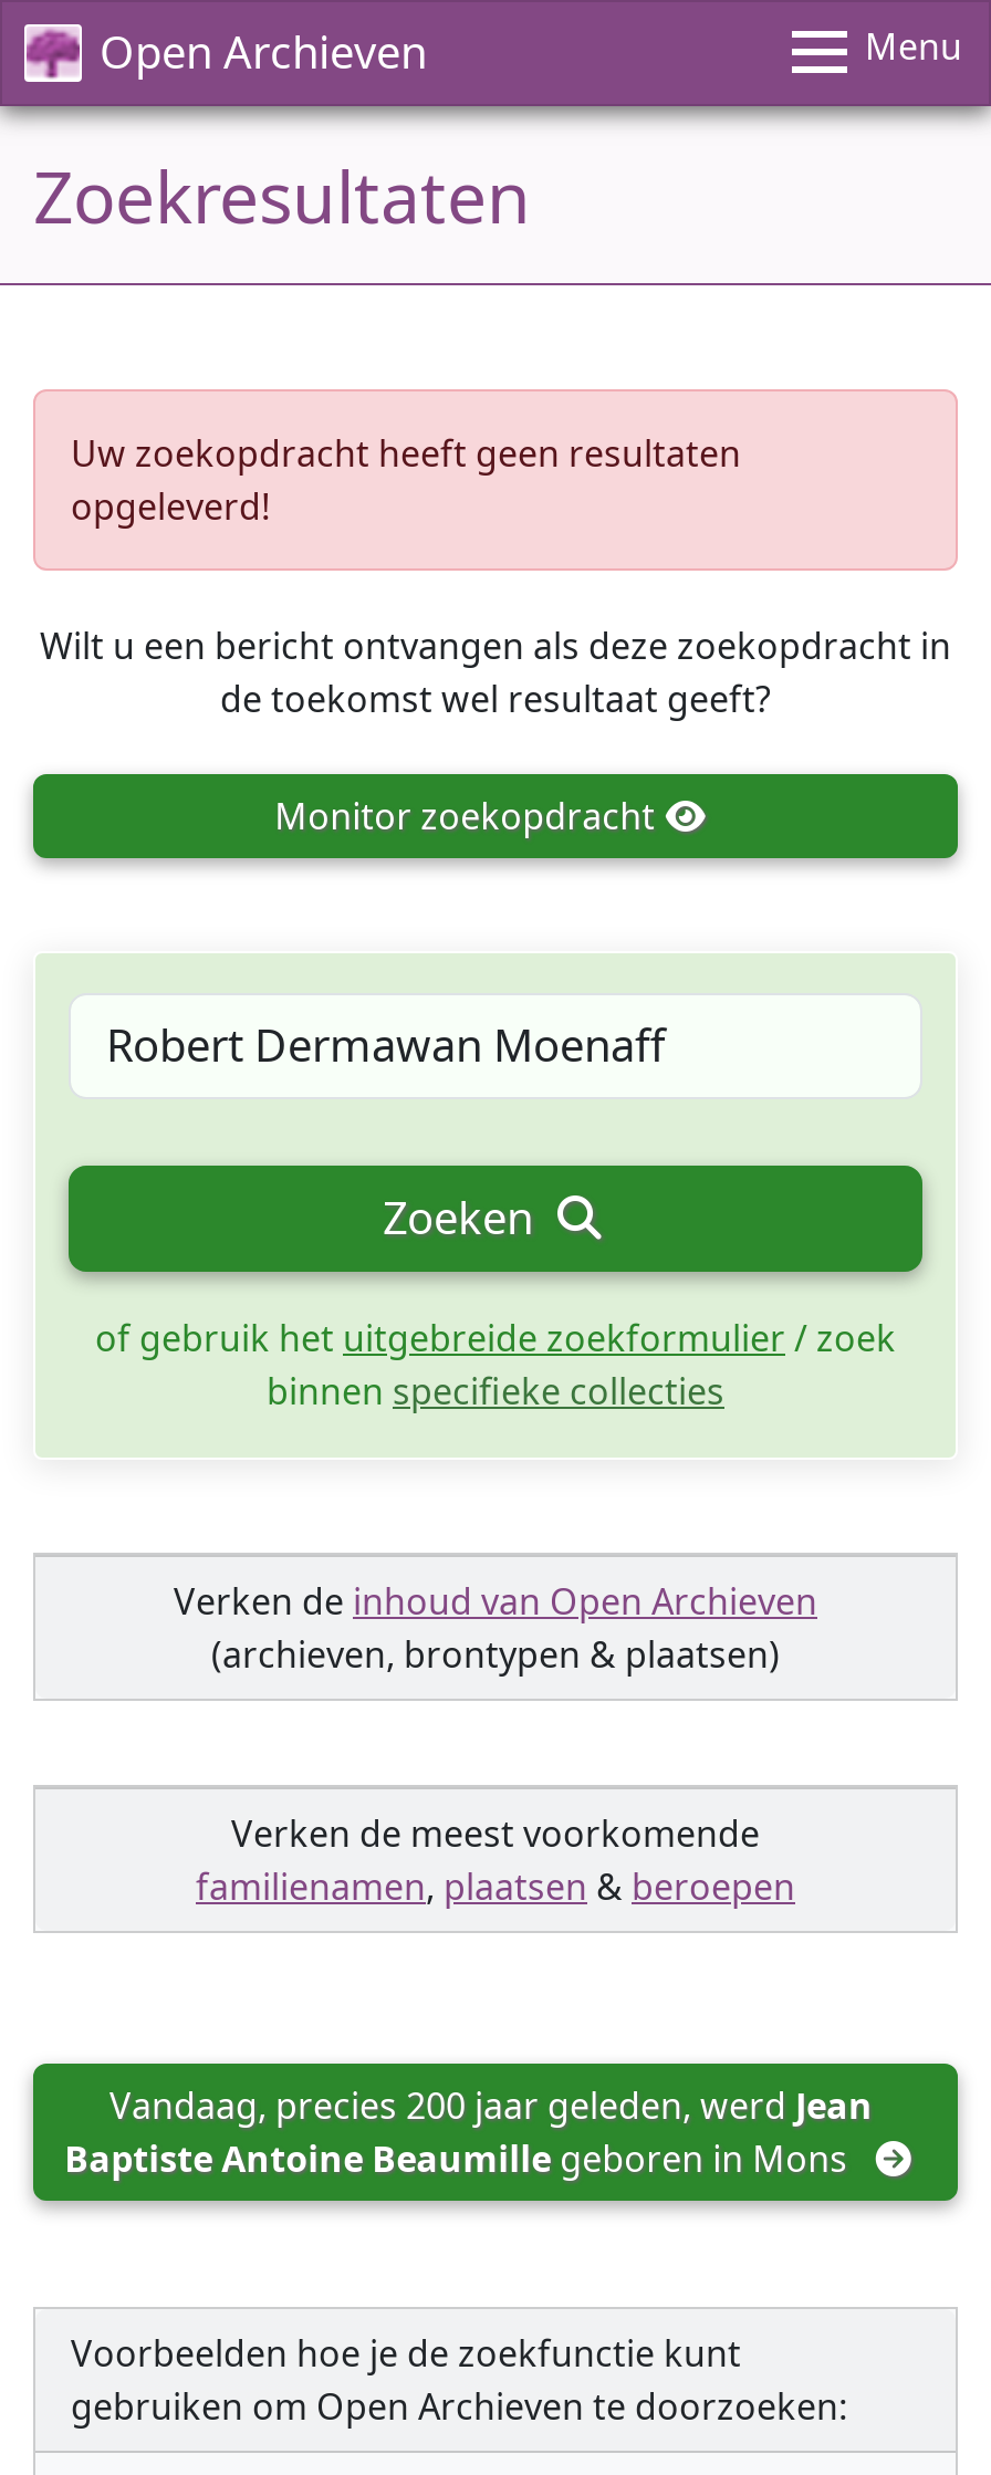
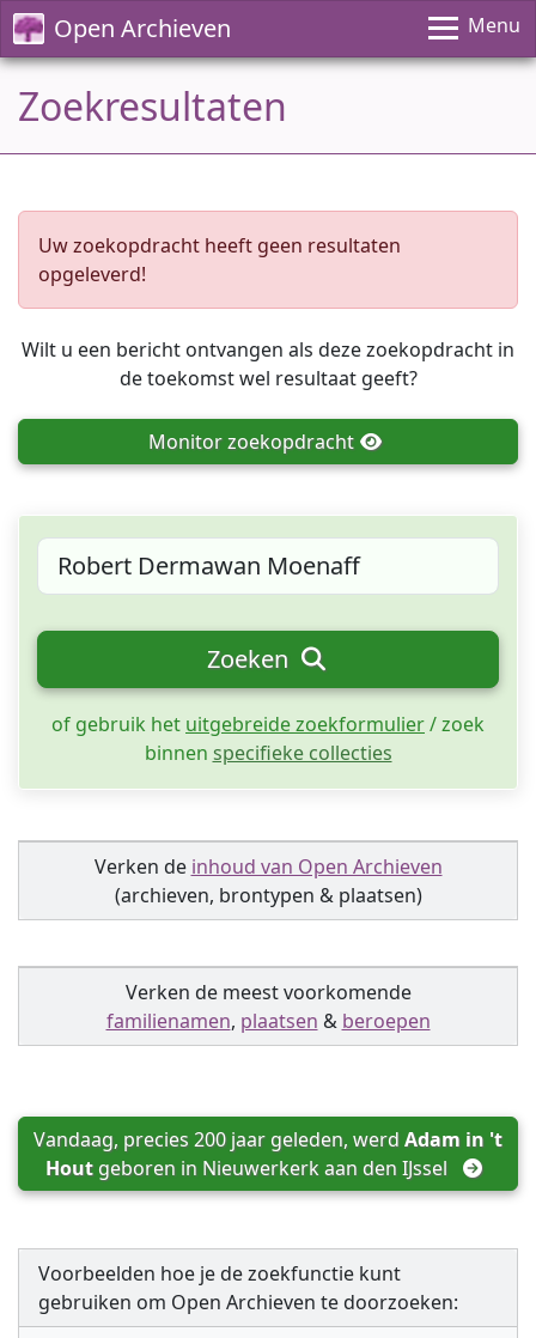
- Vandaag, precies 200 jaar geleden, werd Jean
- Baptiste Antoine Beaumille geboren in Mons
+ Vandaag, precies 200 jaar geleden, werd Adam in 't
+ Hout geboren in Nieuwerkerk aan den IJssel
